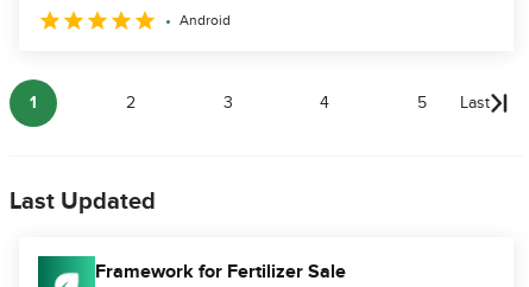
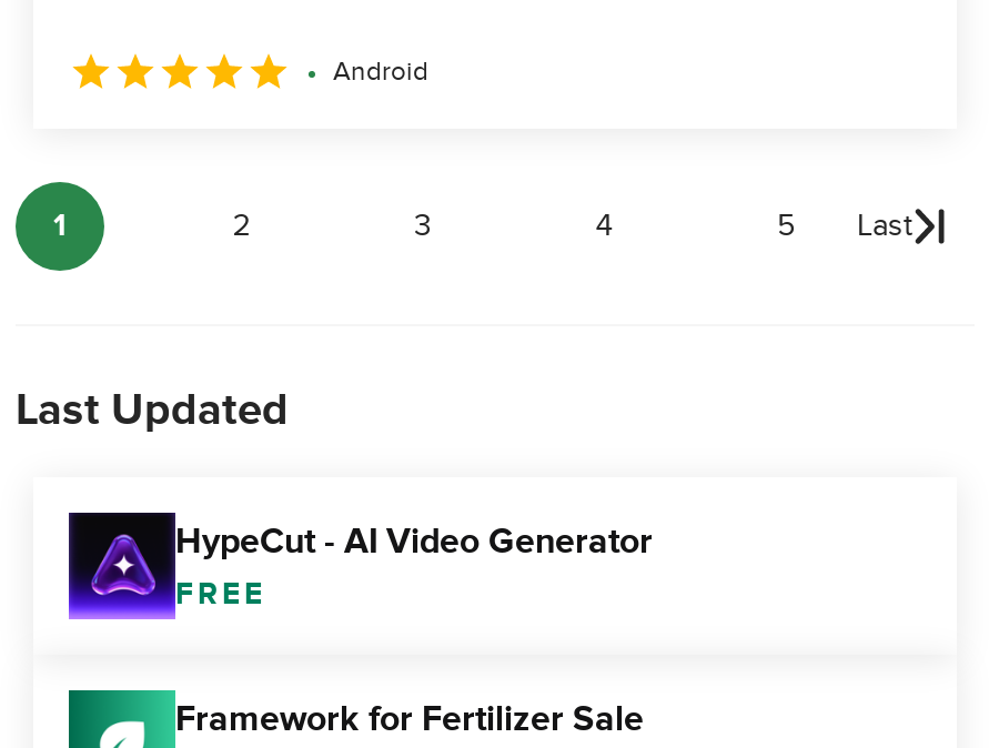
+ [image]
+ HypeCut - AI Video Generator
+ FREE
